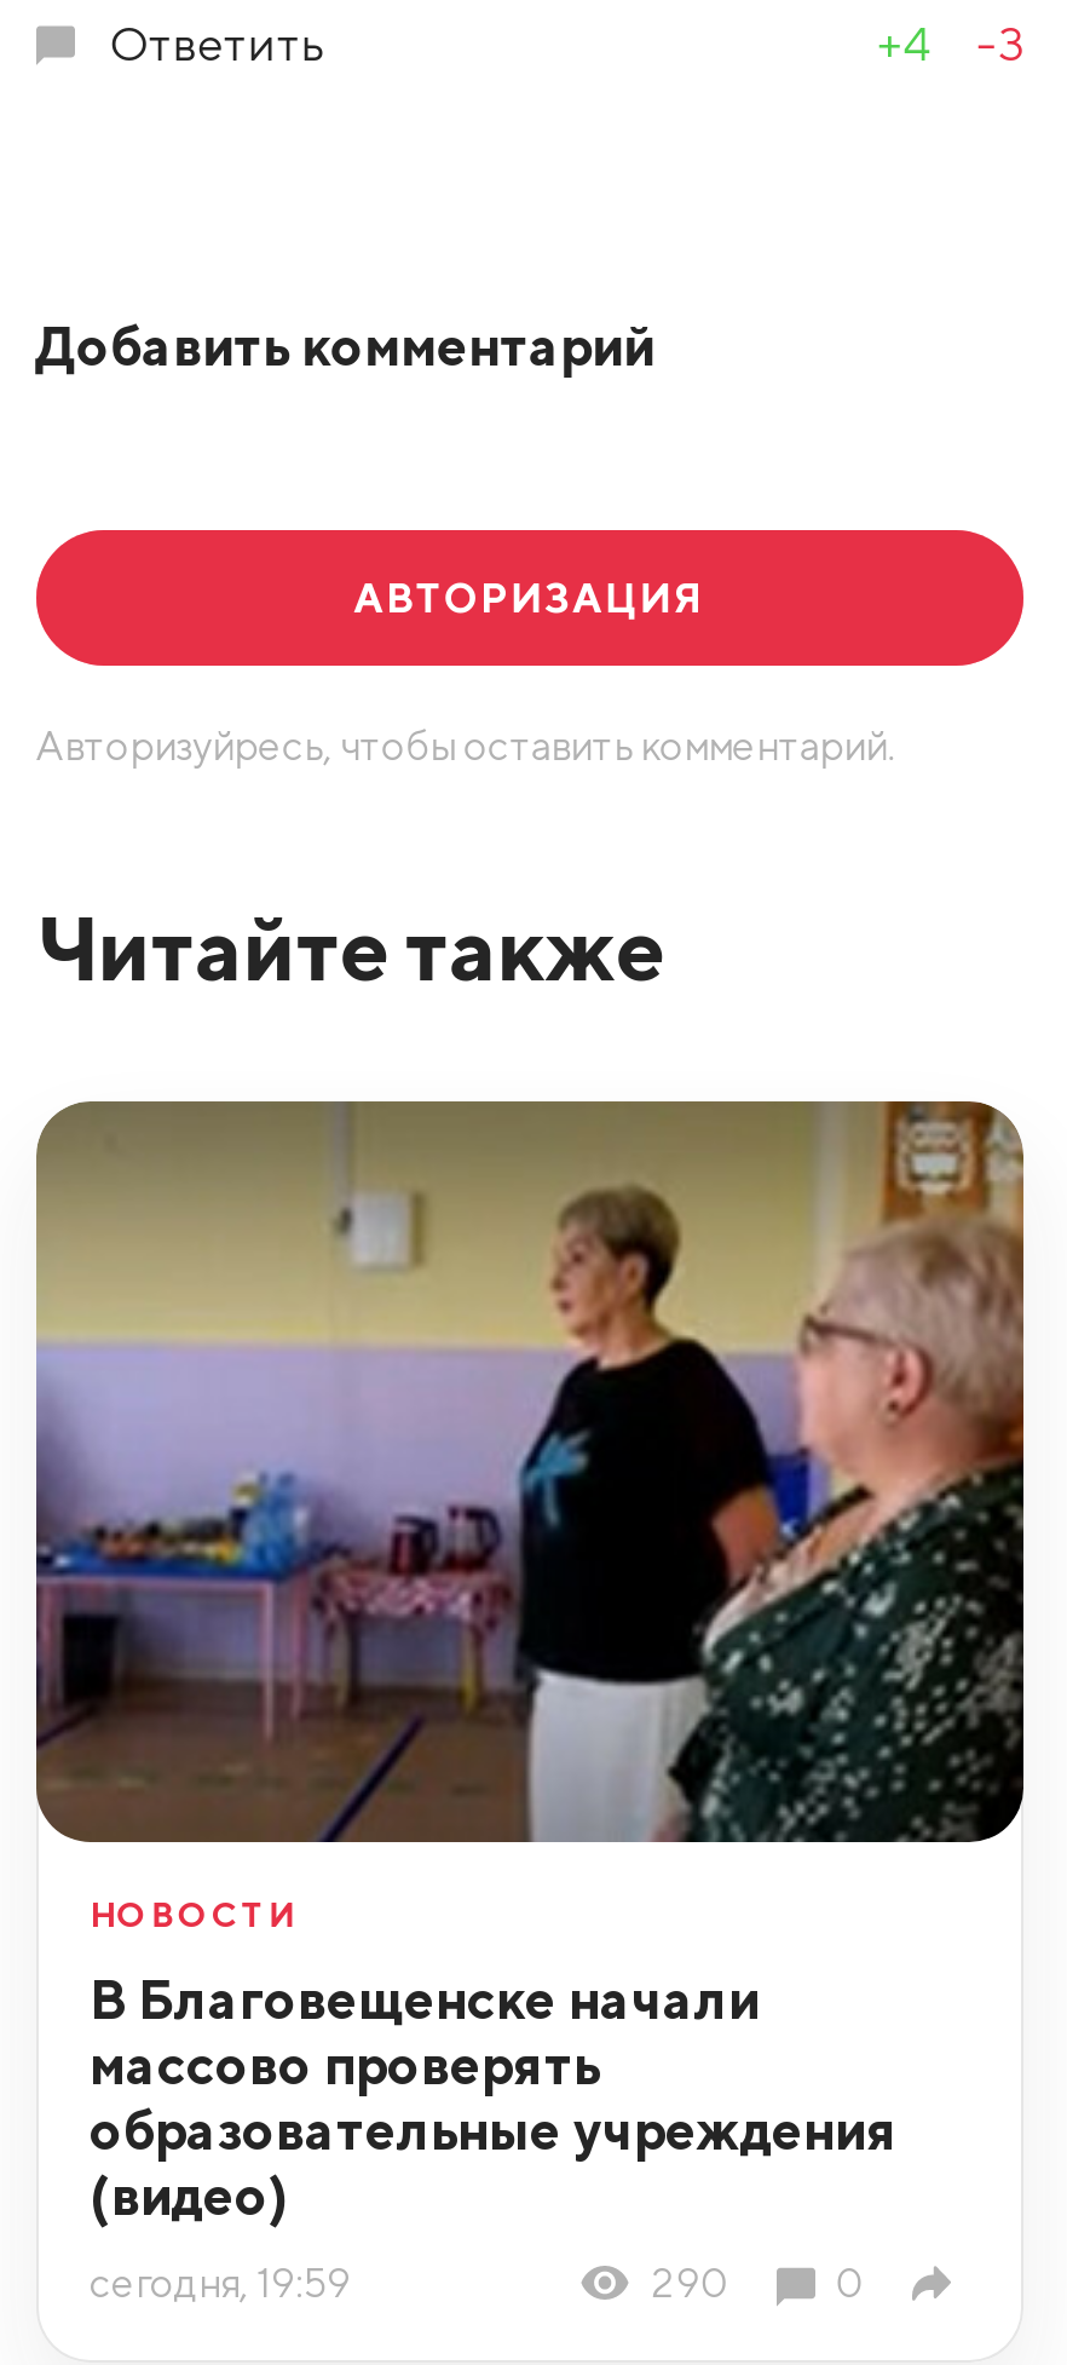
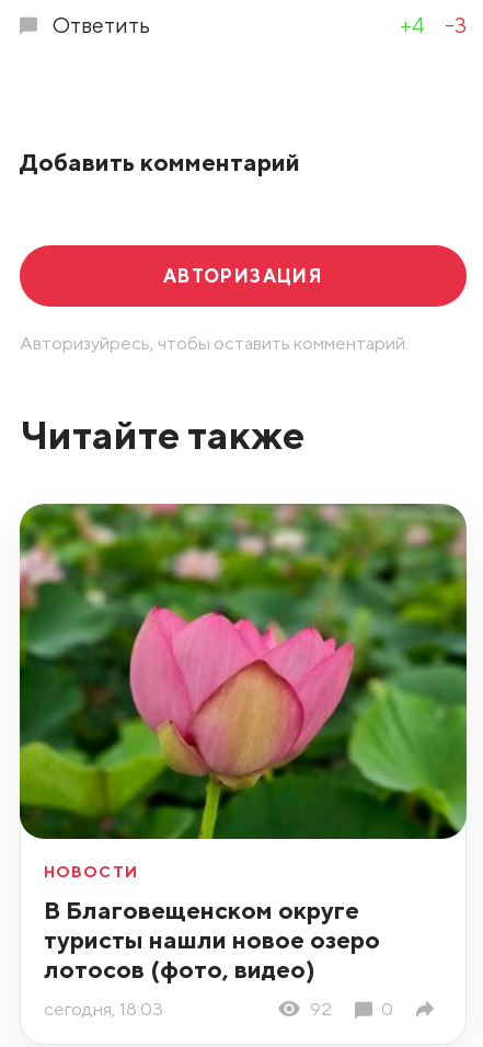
- [image]
+ [image]

- В Благовещенске начали
- массово проверять
- образовательные учреждения
- (видео)
+ В Благовещенском округе
+ туристы нашли новое озеро
+ лотосов (фото, видео)

- сегодня, 19:59
- 290
+ сегодня, 18:03
+ 92
